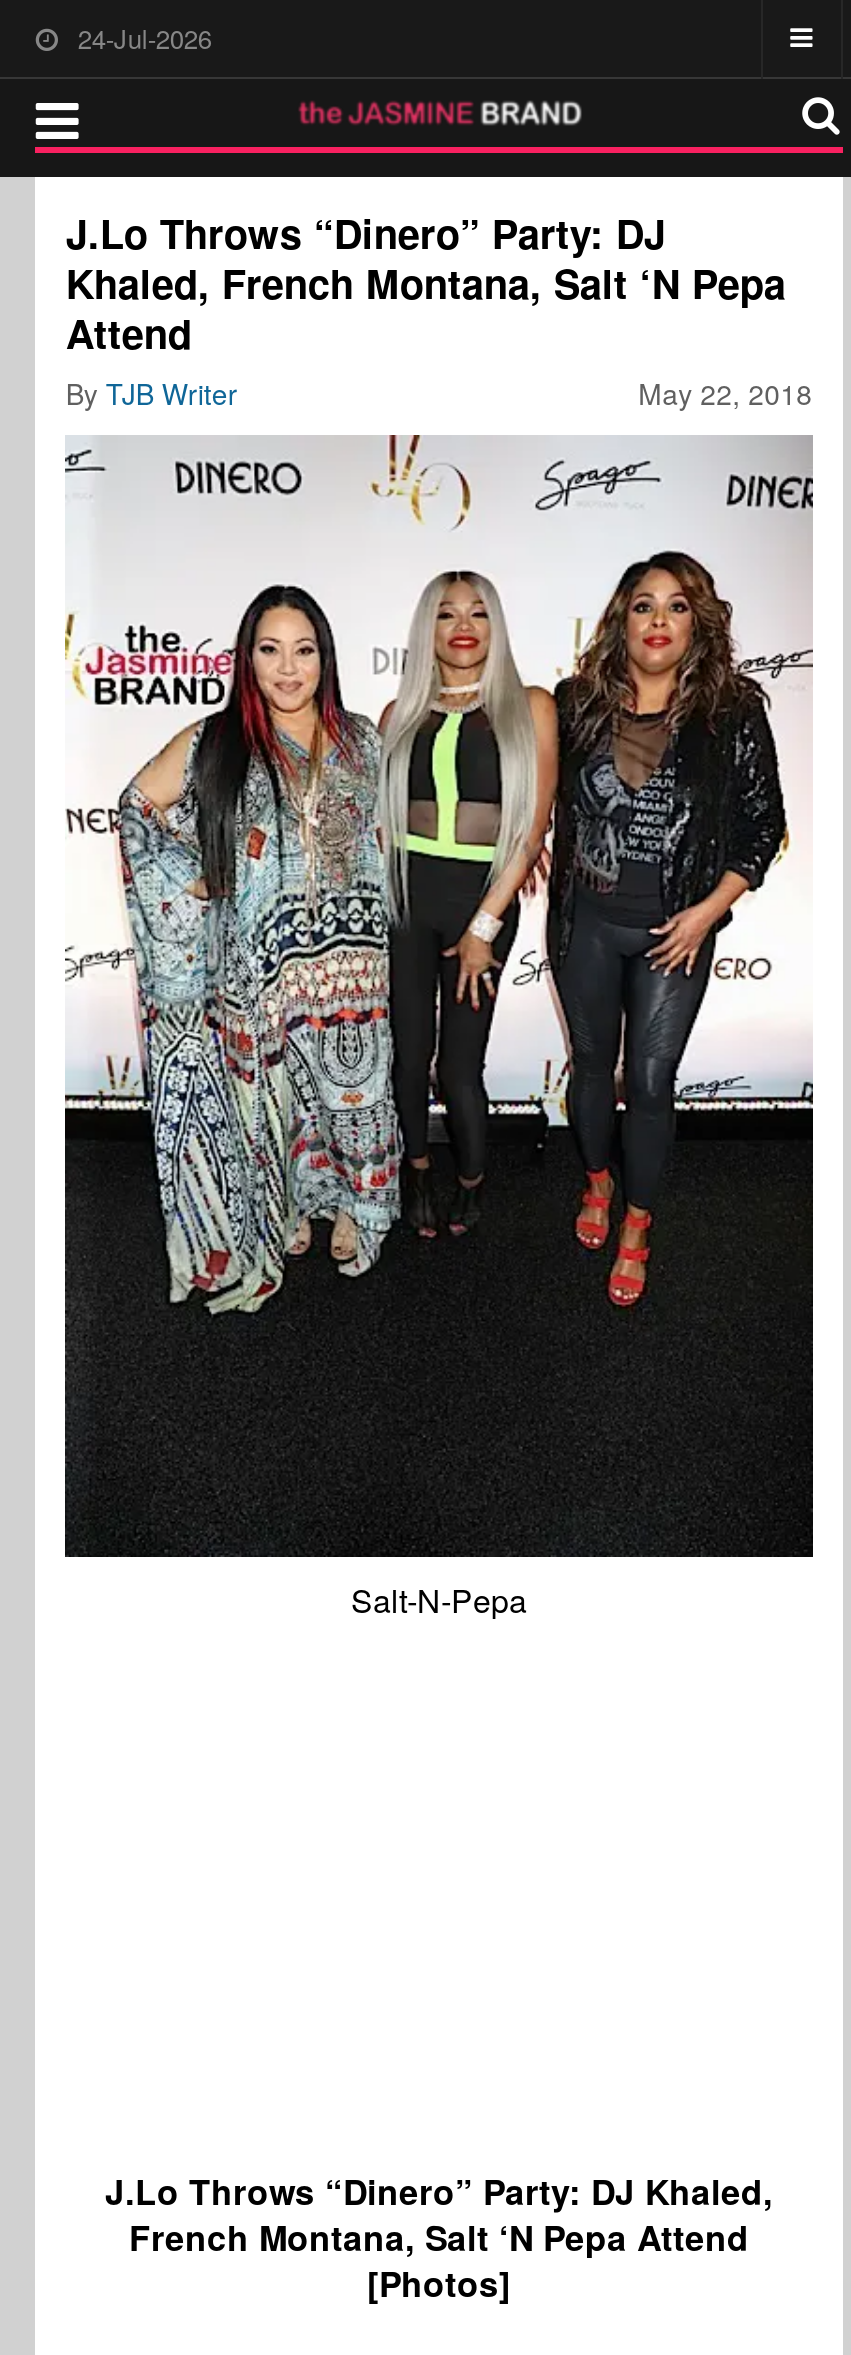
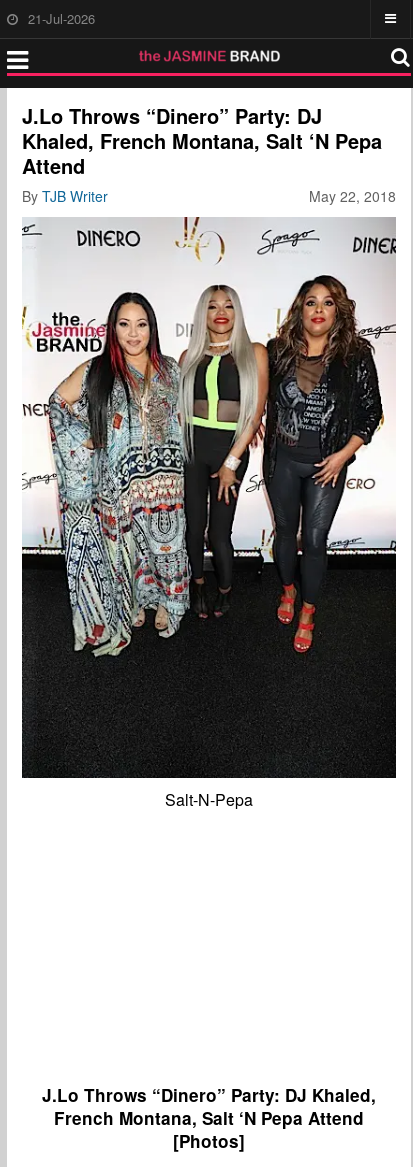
- 24-Jul-2026
+ 21-Jul-2026
